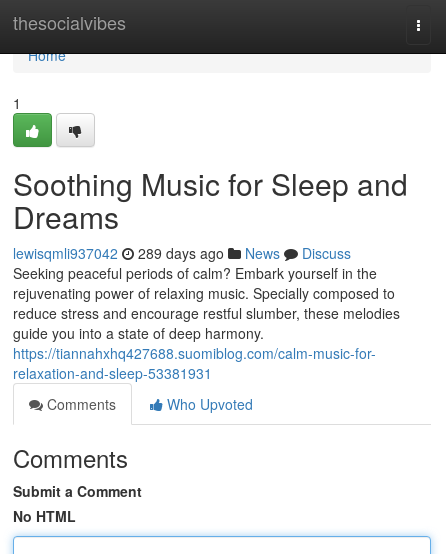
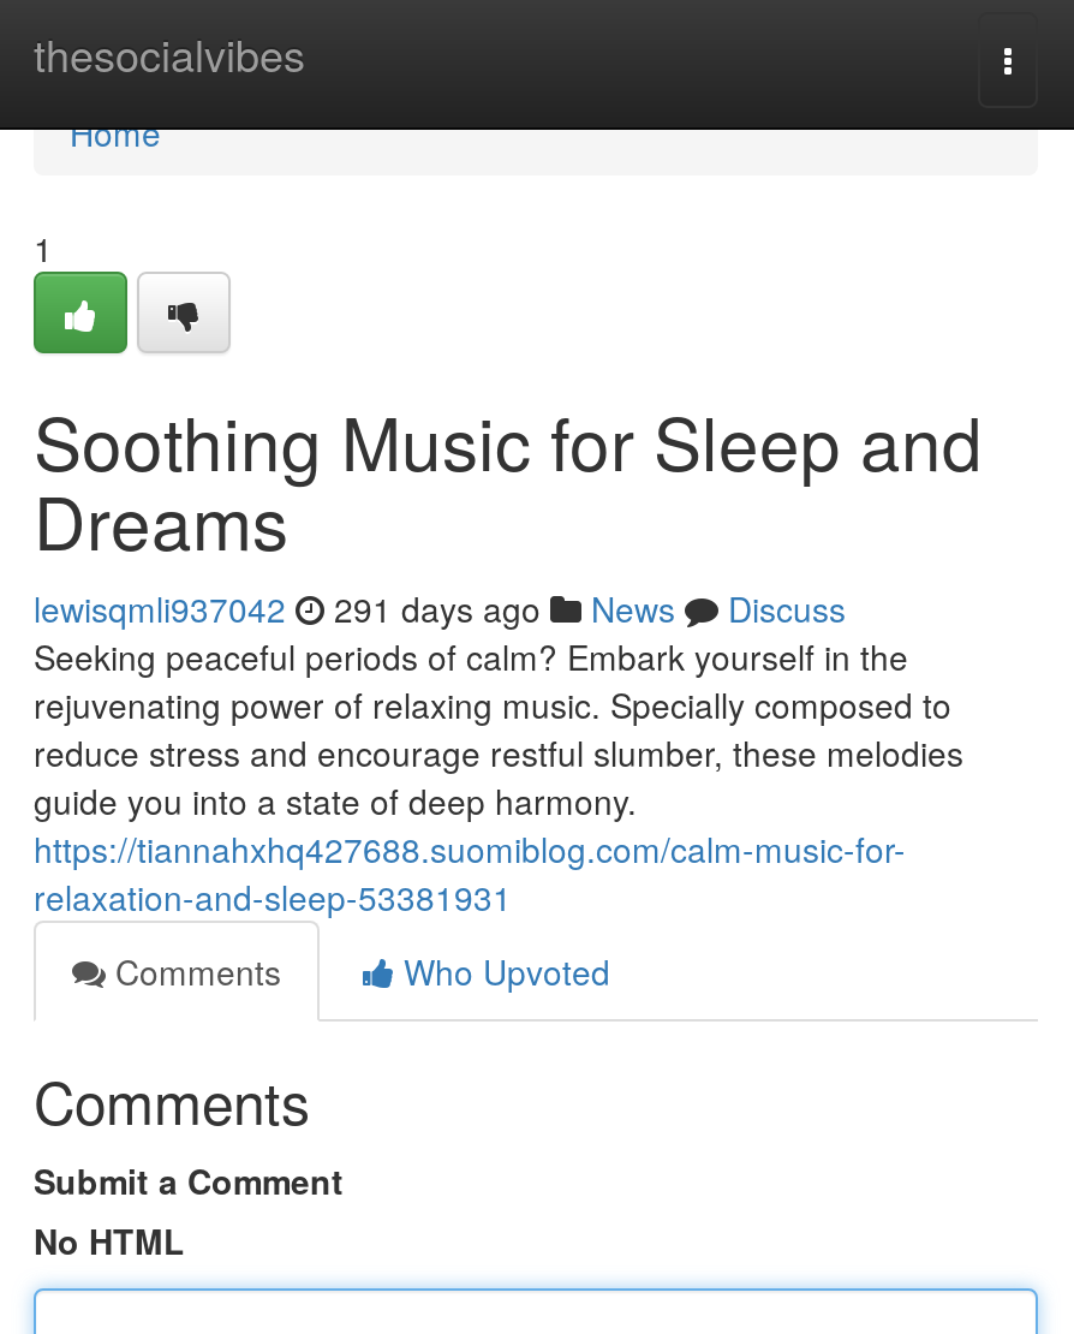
- lewisqmli937042 289 days ago News Discuss
+ lewisqmli937042 291 days ago News Discuss
